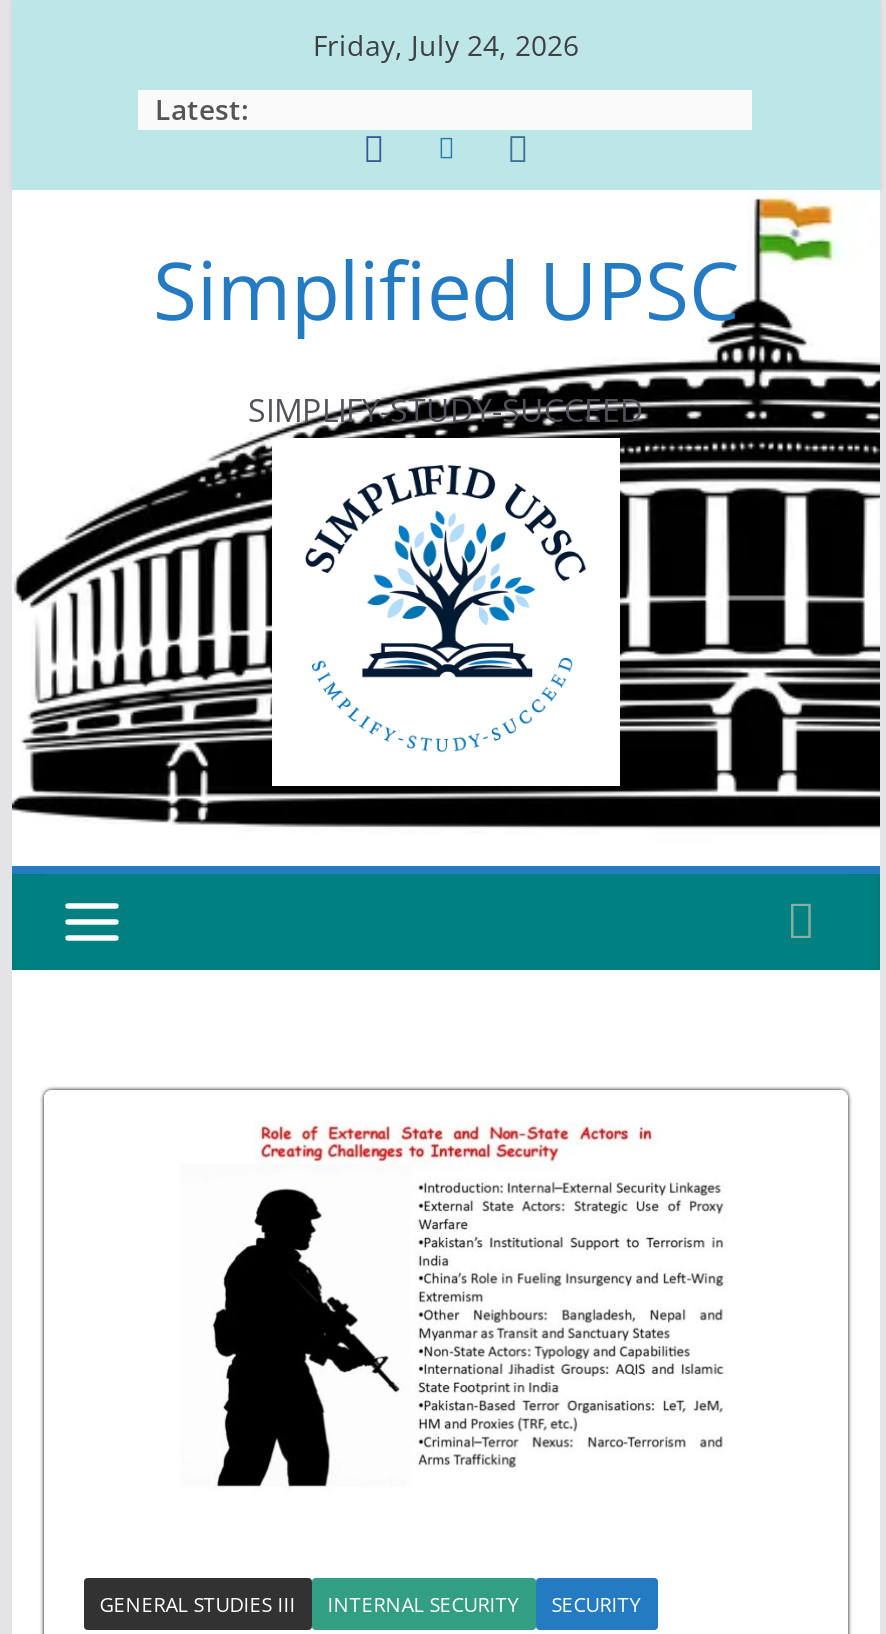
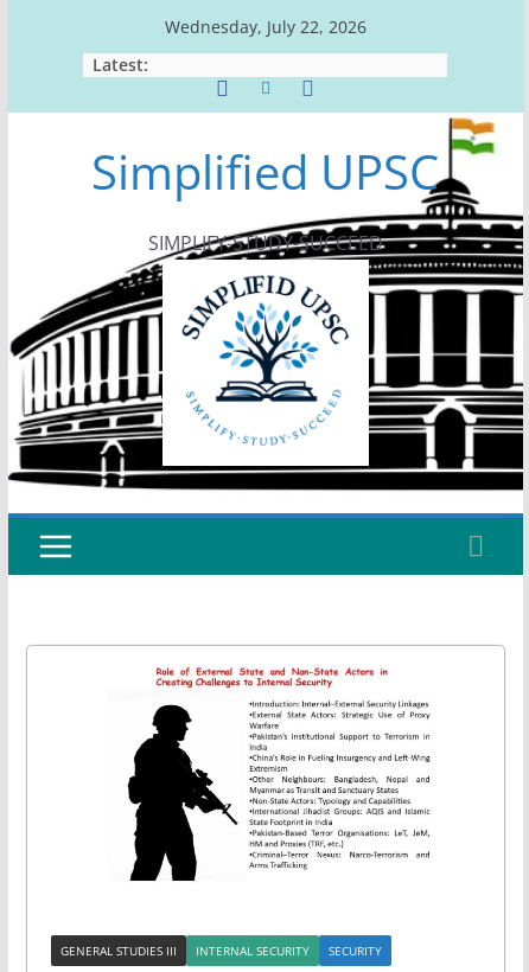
- Friday, July 24, 2026
+ Wednesday, July 22, 2026
